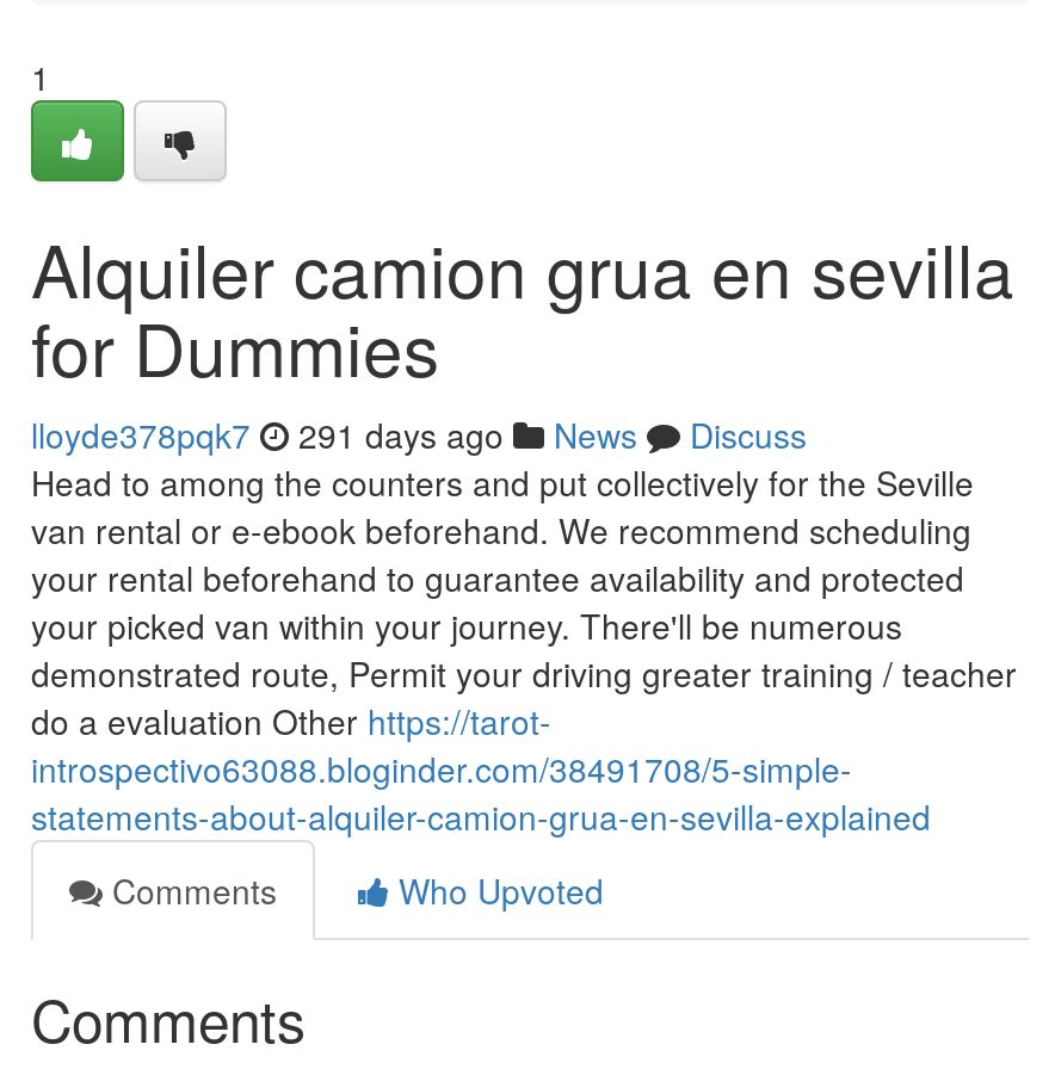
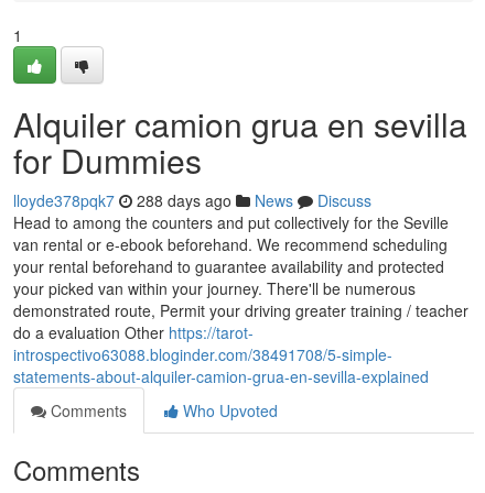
- lloyde378pqk7 291 days ago News Discuss
+ lloyde378pqk7 288 days ago News Discuss
